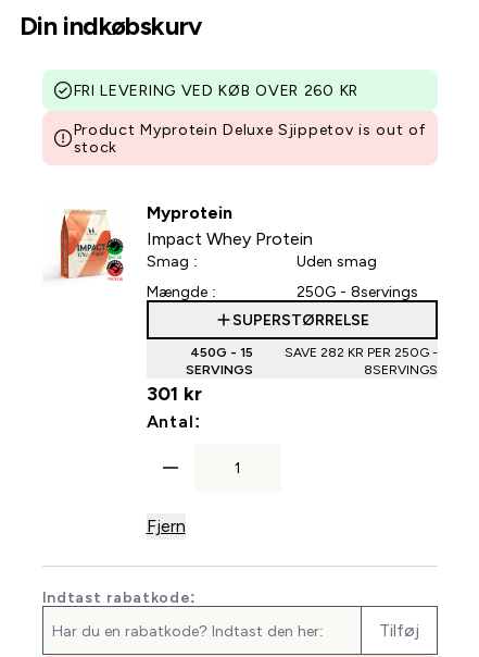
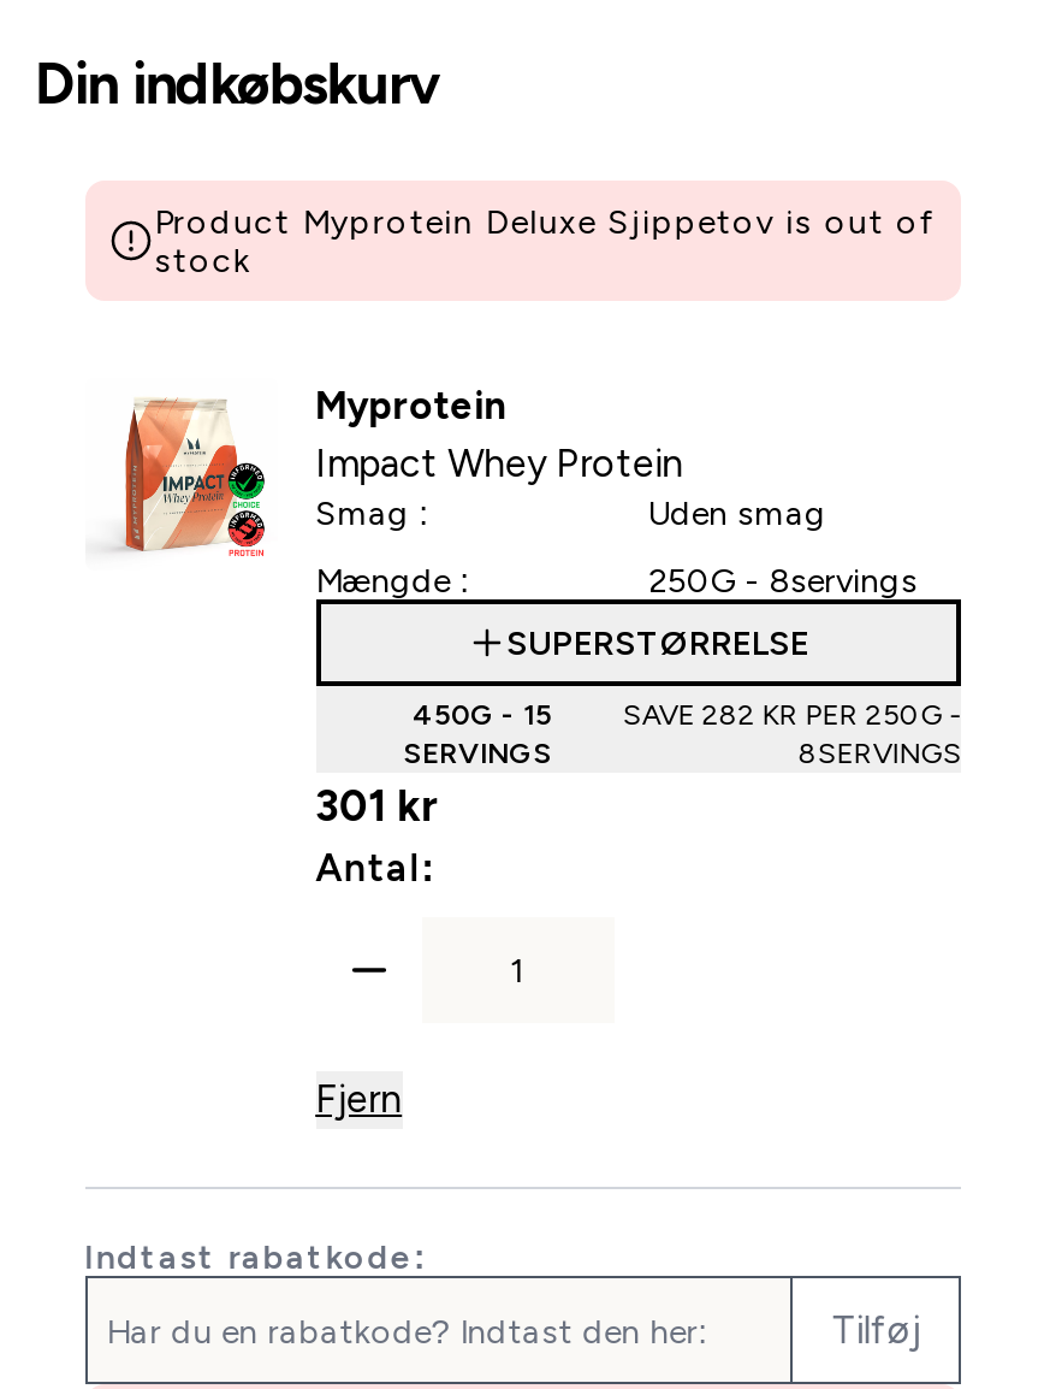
- FRI LEVERING VED KØB OVER 260 KR
